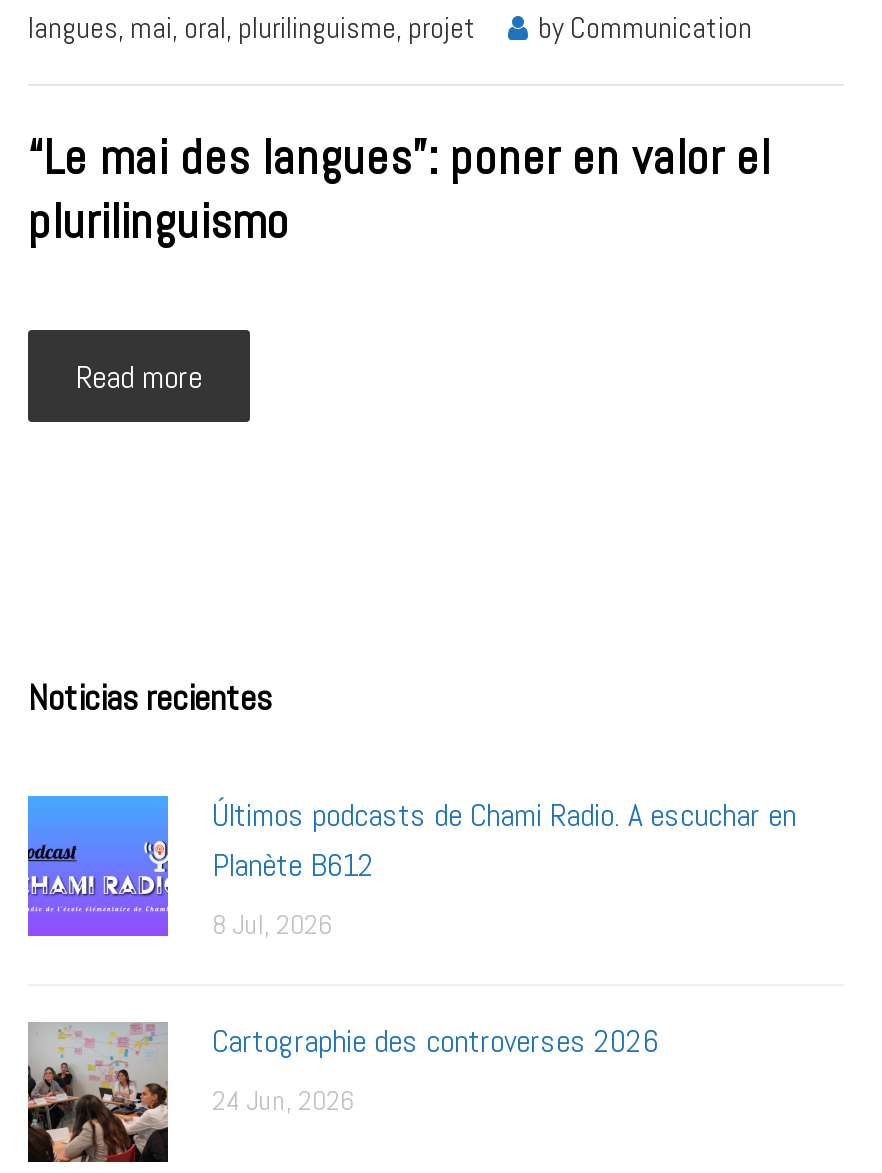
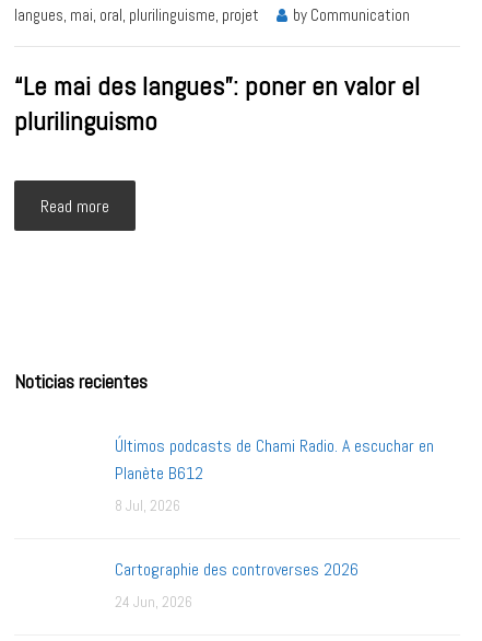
- [image]

- [image]
